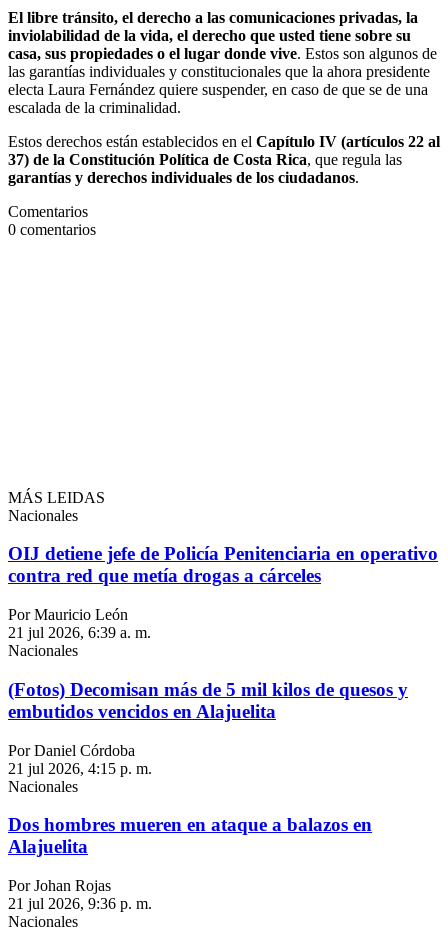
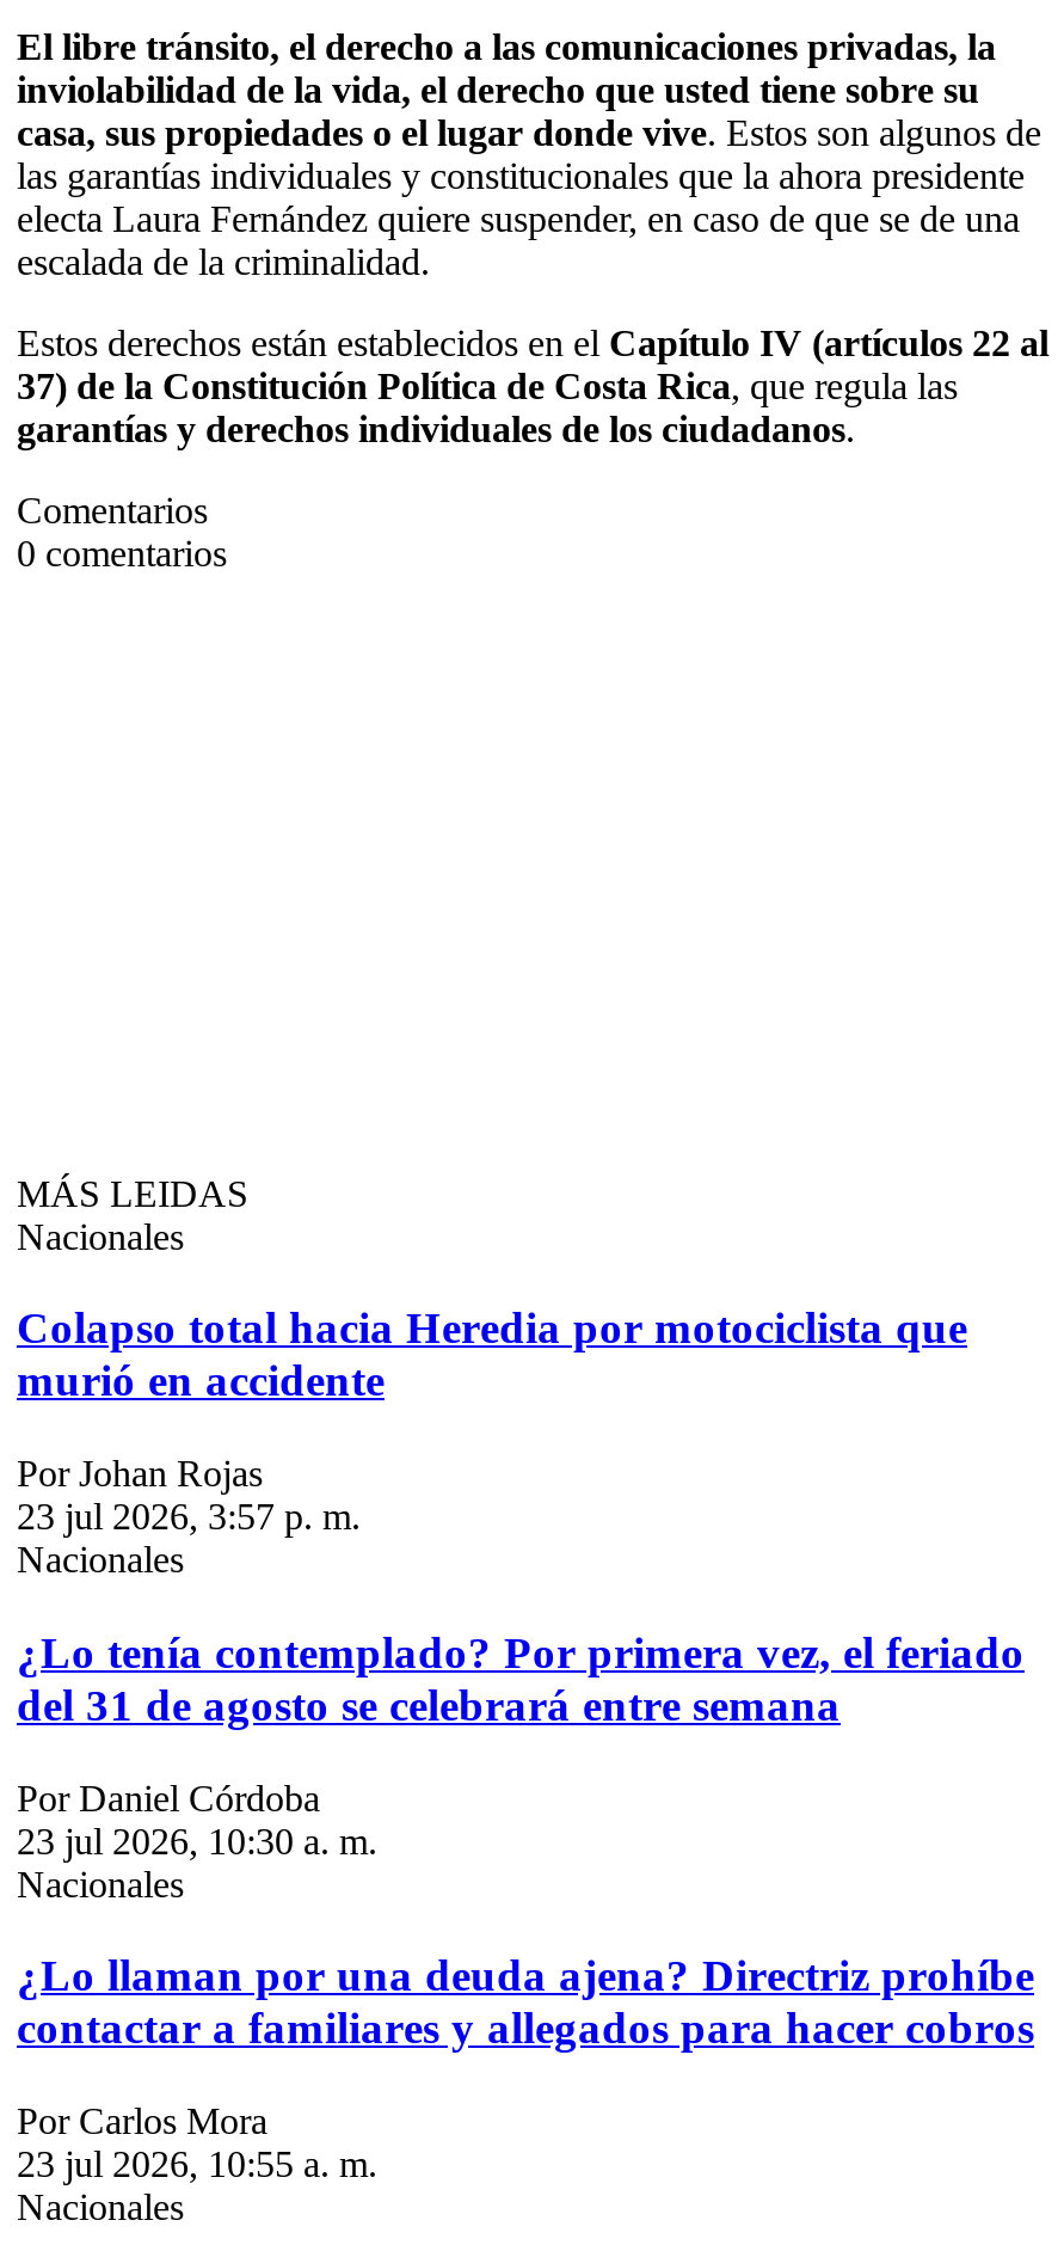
- OIJ detiene jefe de Policía Penitenciaria en operativo
- contra red que metía drogas a cárceles
+ Colapso total hacia Heredia por motociclista que
+ murió en accidente

- Por Mauricio León
- 21 jul 2026, 6:39 a. m.
+ 23 jul 2026, 3:57 p. m.

- (Fotos) Decomisan más de 5 mil kilos de quesos y
- embutidos vencidos en Alajuelita
+ ¿Lo tenía contemplado? Por primera vez, el feriado
+ del 31 de agosto se celebrará entre semana

- 21 jul 2026, 4:15 p. m.
+ 23 jul 2026, 10:30 a. m.

- Dos hombres mueren en ataque a balazos en
- Alajuelita
+ ¿Lo llaman por una deuda ajena? Directriz prohíbe
+ contactar a familiares y allegados para hacer cobros

moved up: Por Johan Rojas

- 21 jul 2026, 9:36 p. m.
+ Por Carlos Mora
+ 23 jul 2026, 10:55 a. m.
